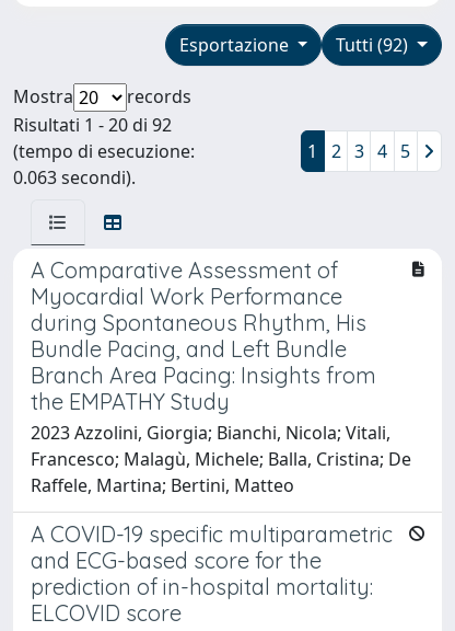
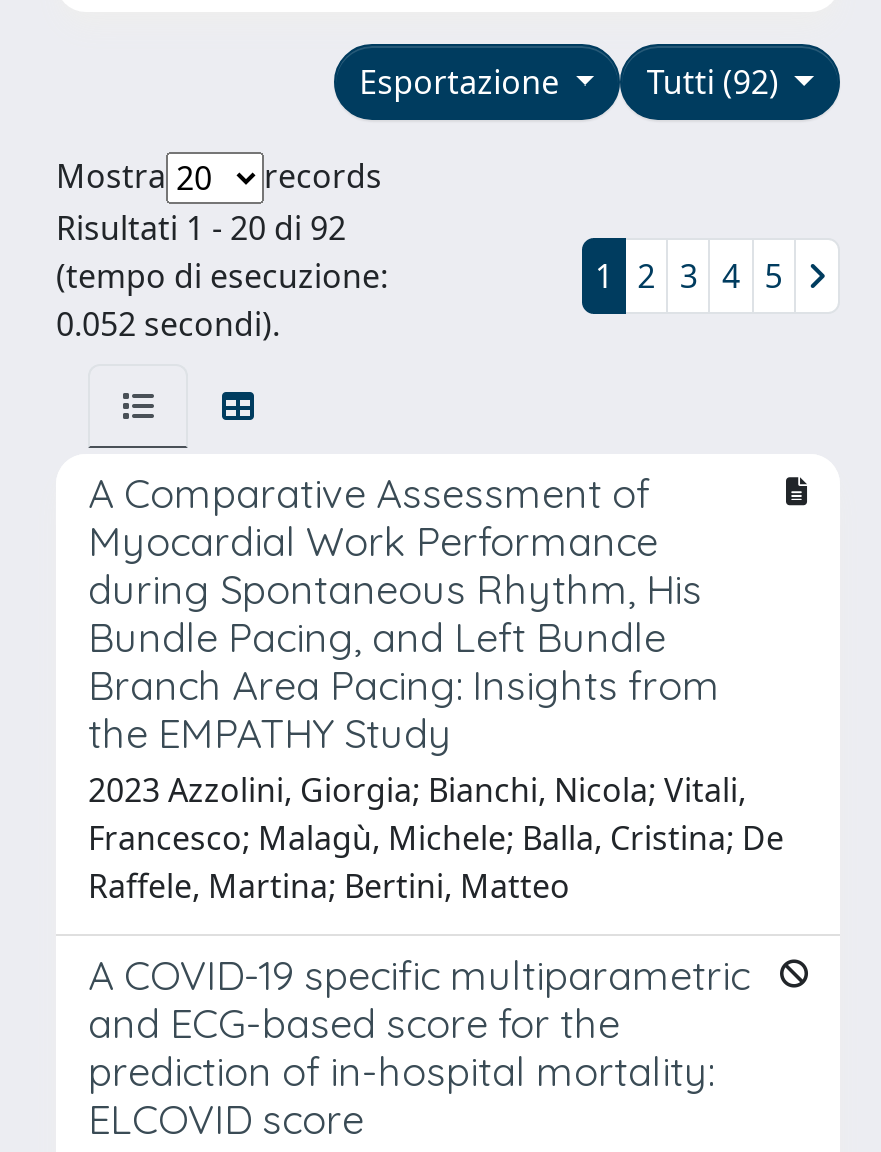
- 0.063 secondi).
+ 0.052 secondi).
